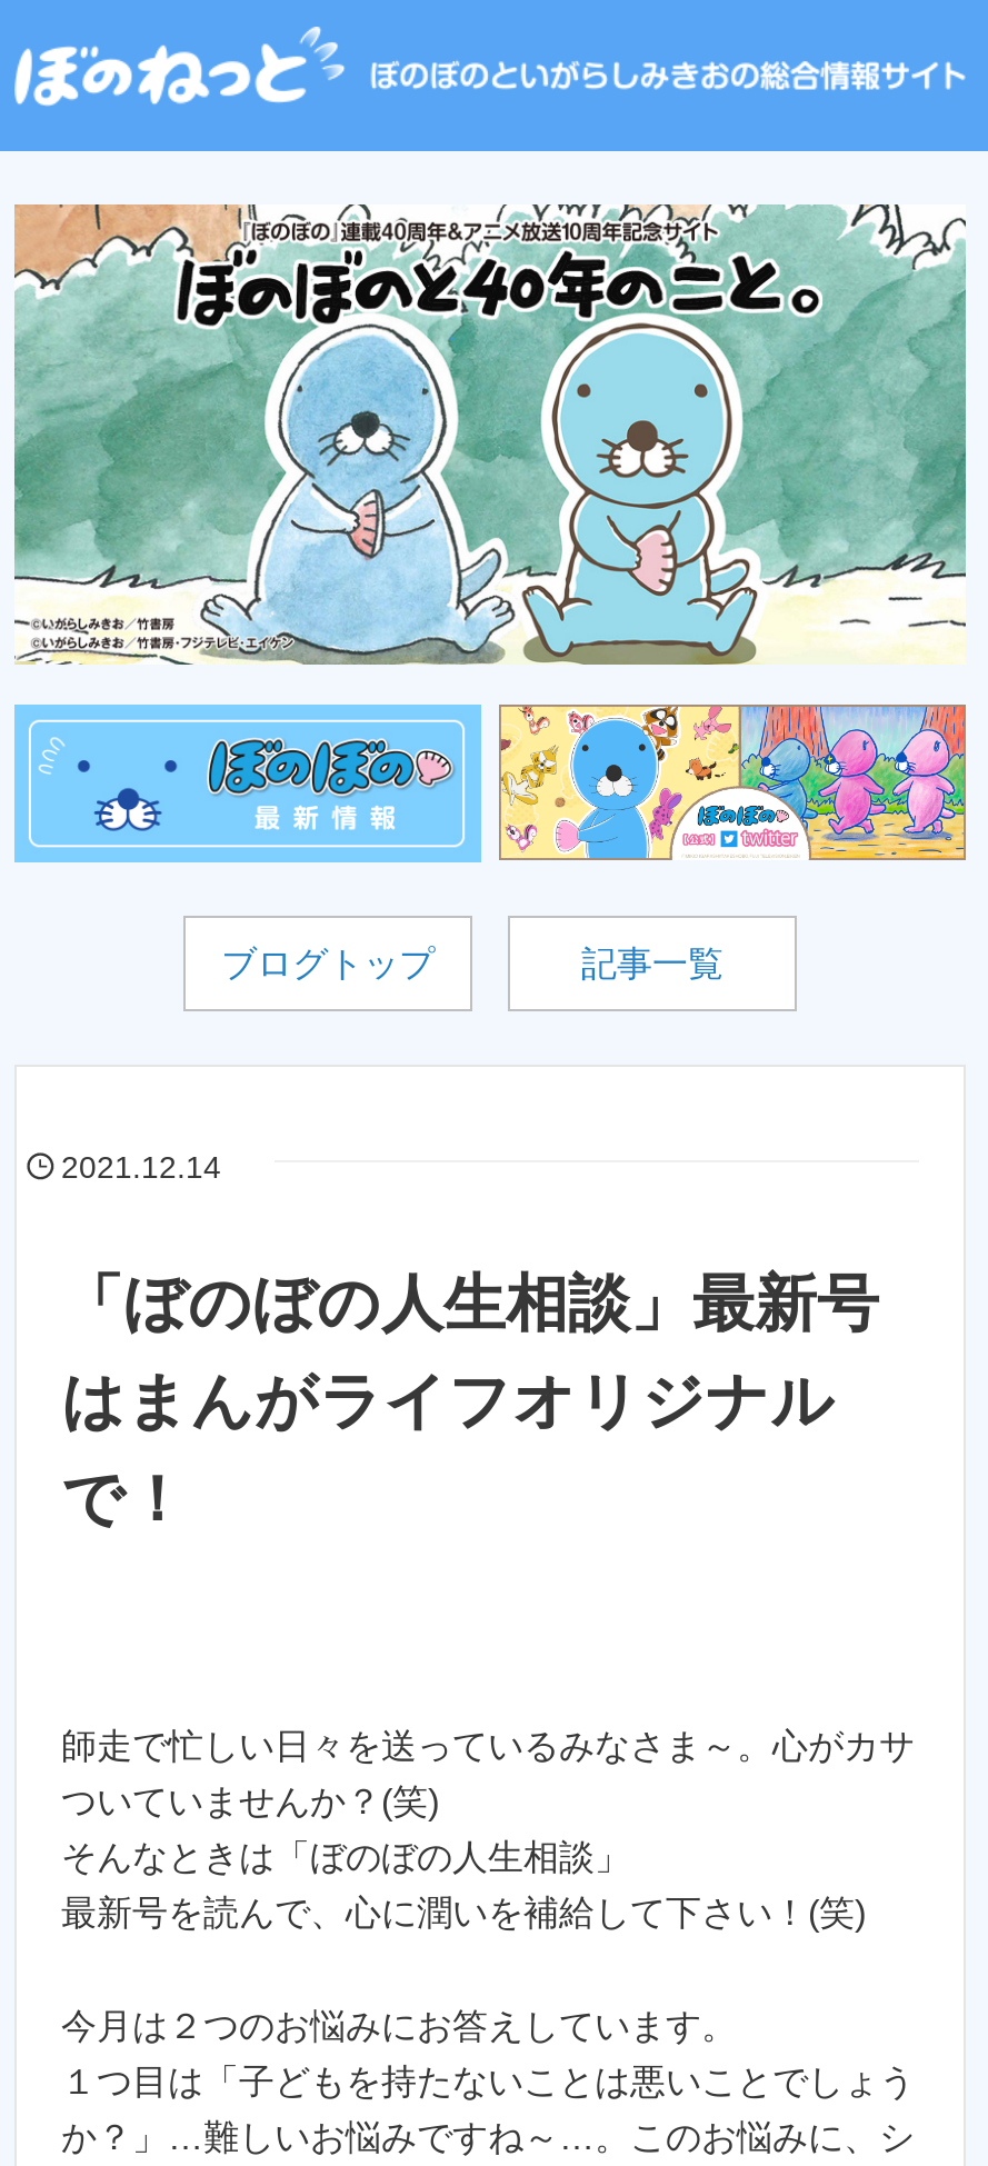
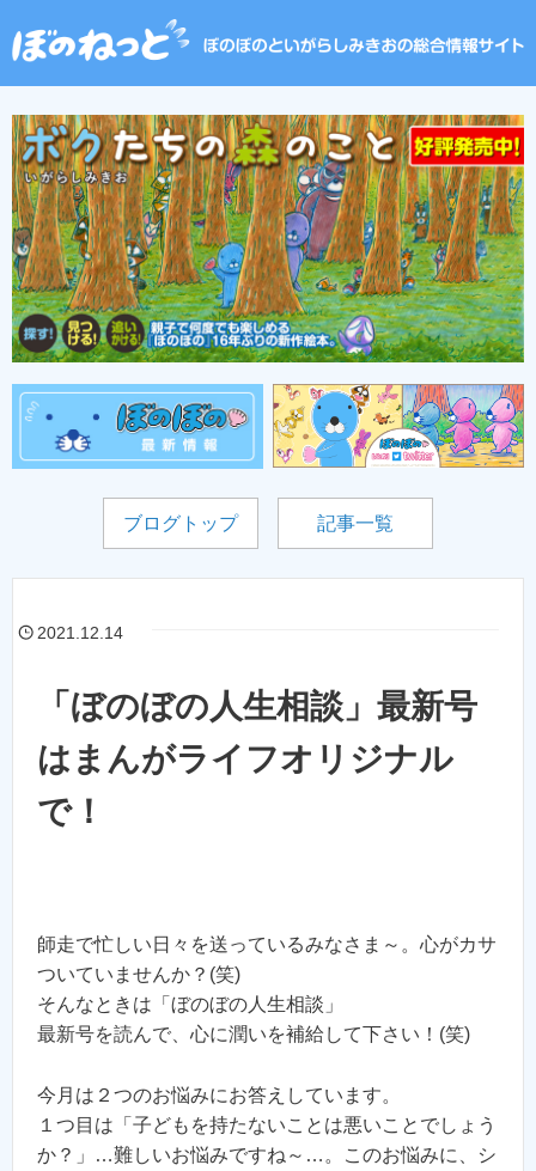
- [image]
+ [image]
